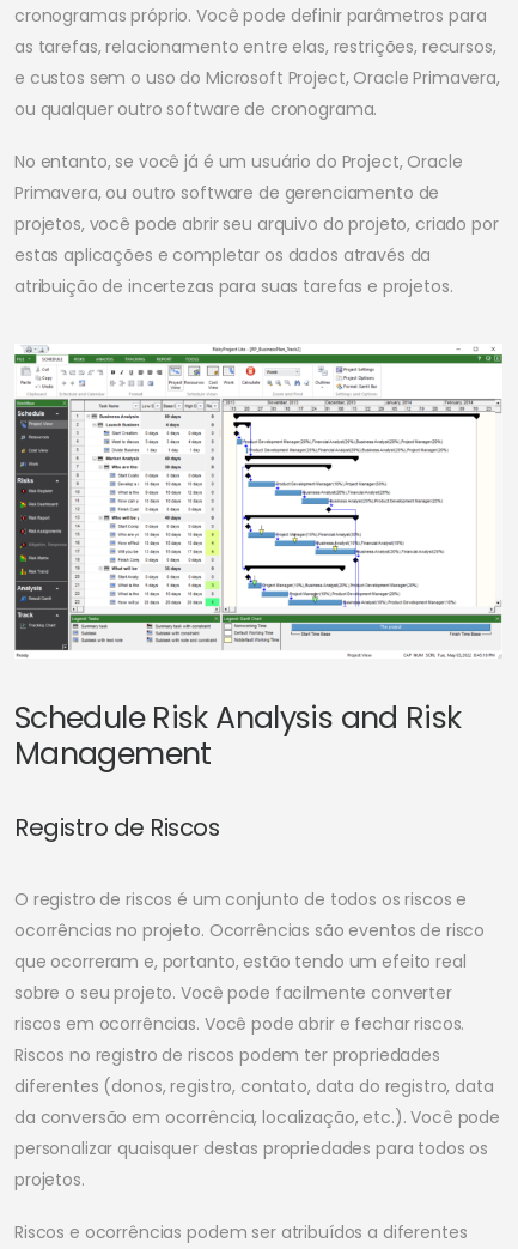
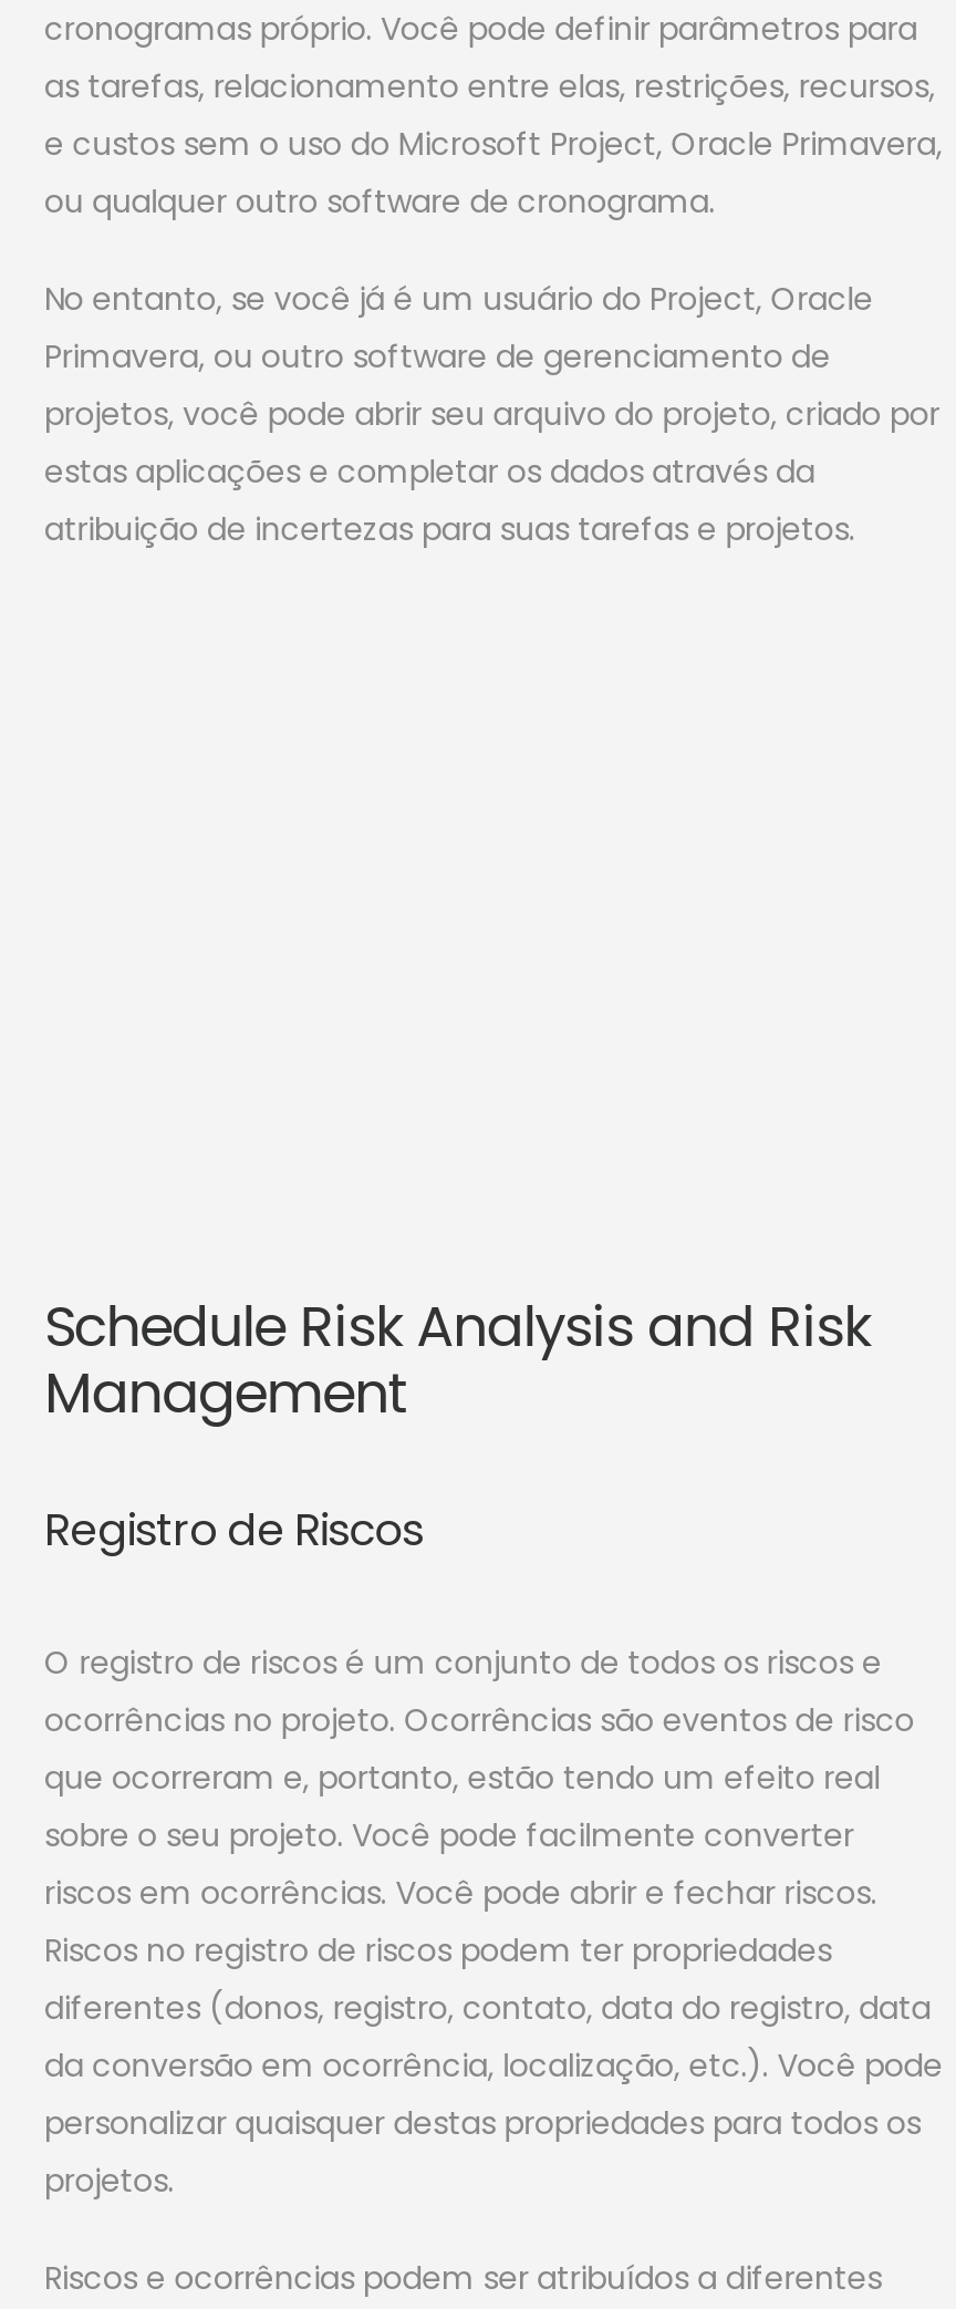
- [image]
